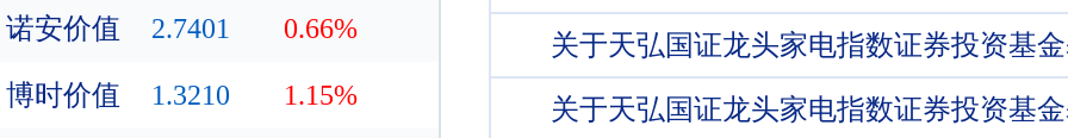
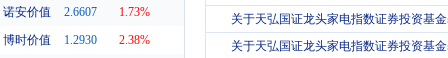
- 2.7401
+ 2.6607

- 0.66%
+ 1.73%

- 1.3210
+ 1.2930

- 1.15%
+ 2.38%
